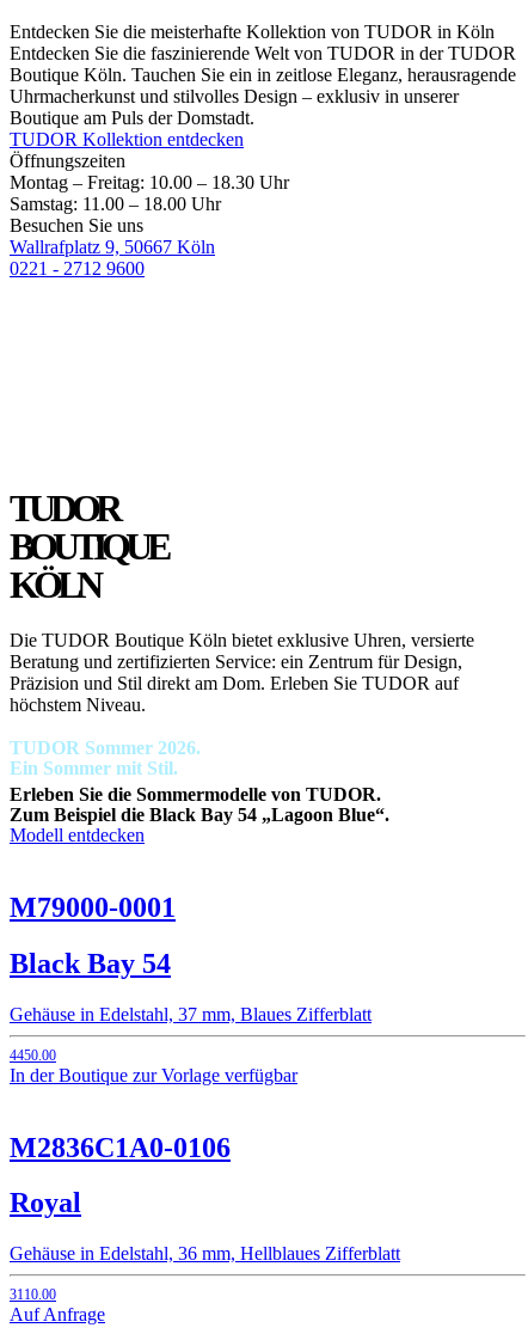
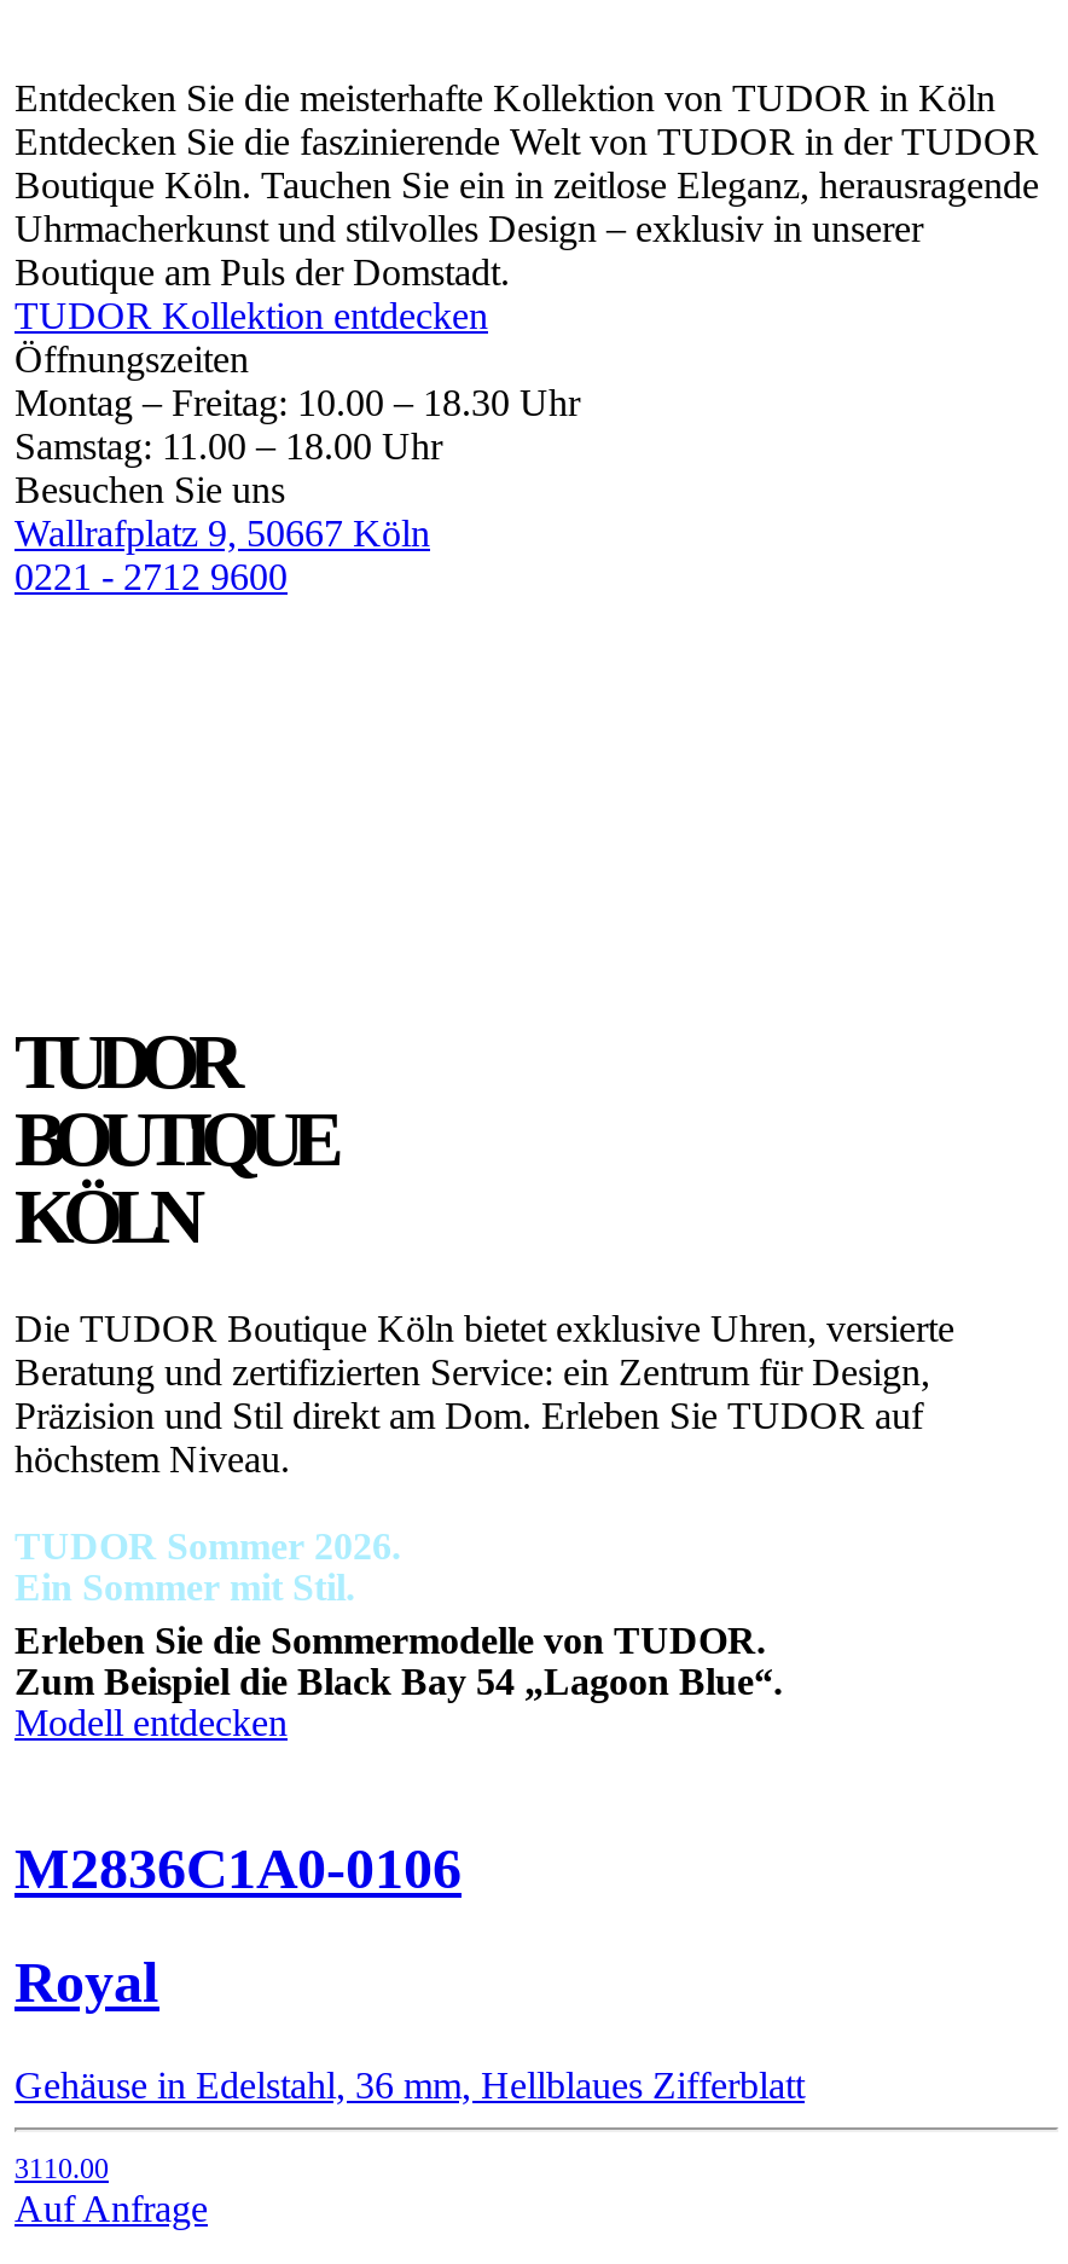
- M79000-0001
- Black Bay 54
- Gehäuse in Edelstahl, 37 mm, Blaues Zifferblatt
- 4450.00
- In der Boutique zur Vorlage verfügbar
